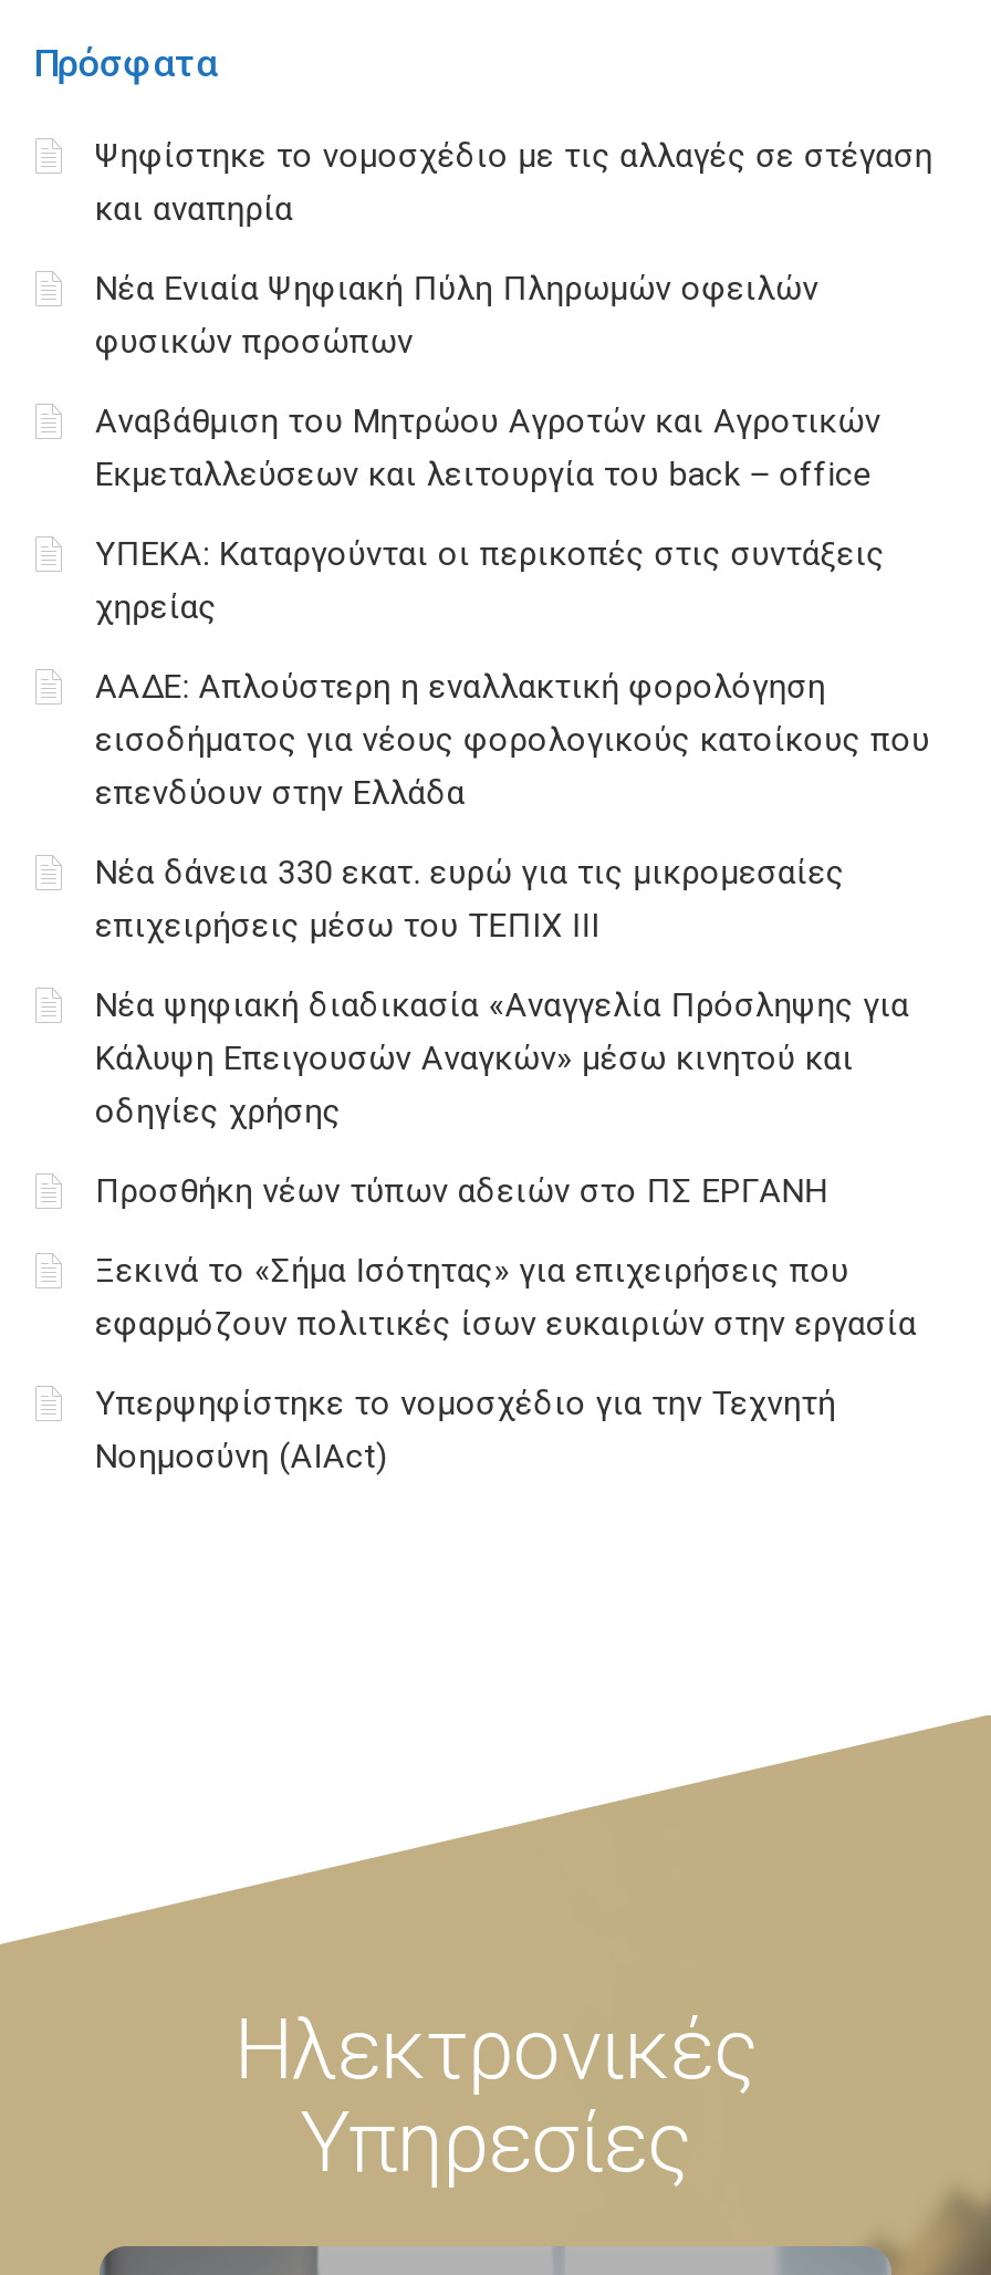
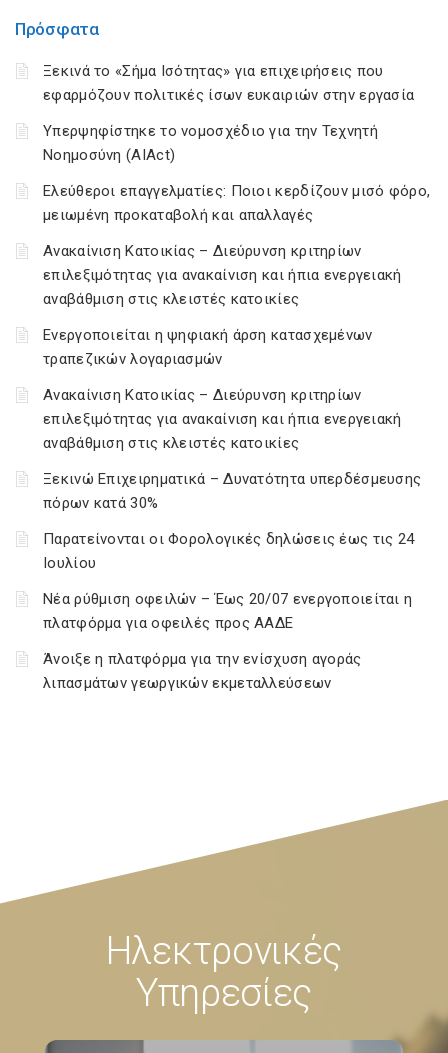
- Ψηφίστηκε το νομοσχέδιο με τις αλλαγές σε στέγαση
- και αναπηρία
- Νέα Ενιαία Ψηφιακή Πύλη Πληρωμών οφειλών
- φυσικών προσώπων
- Αναβάθμιση του Μητρώου Αγροτών και Αγροτικών
- Εκμεταλλεύσεων και λειτουργία του back – office
- ΥΠΕΚΑ: Καταργούνται οι περικοπές στις συντάξεις
- χηρείας
- ΑΑΔΕ: Απλούστερη η εναλλακτική φορολόγηση
- εισοδήματος για νέους φορολογικούς κατοίκους που
- επενδύουν στην Ελλάδα
- Νέα δάνεια 330 εκατ. ευρώ για τις μικρομεσαίες
- επιχειρήσεις μέσω του ΤΕΠΙΧ ΙΙΙ
- Νέα ψηφιακή διαδικασία «Αναγγελία Πρόσληψης για
- Κάλυψη Επειγουσών Αναγκών» μέσω κινητού και
- οδηγίες χρήσης
- Προσθήκη νέων τύπων αδειών στο ΠΣ ΕΡΓΑΝΗ

moved up: Ξεκινά το «Σήμα Ισότητας» για επιχειρήσεις που | εφαρμόζουν πολιτικές ίσων ευκαιριών στην εργασία | Υπερψηφίστηκε το νομοσχέδιο για την Τεχνητή | Νοημοσύνη (AIAct)

+ Ελεύθεροι επαγγελματίες: Ποιοι κερδίζουν μισό φόρο,
+ μειωμένη προκαταβολή και απαλλαγές
+ Ανακαίνιση Κατοικίας – Διεύρυνση κριτηρίων
+ επιλεξιμότητας για ανακαίνιση και ήπια ενεργειακή
+ αναβάθμιση στις κλειστές κατοικίες
+ Ενεργοποιείται η ψηφιακή άρση κατασχεμένων
+ τραπεζικών λογαριασμών
+ Ανακαίνιση Κατοικίας – Διεύρυνση κριτηρίων
+ επιλεξιμότητας για ανακαίνιση και ήπια ενεργειακή
+ αναβάθμιση στις κλειστές κατοικίες
+ Ξεκινώ Επιχειρηματικά – Δυνατότητα υπερδέσμευσης
+ πόρων κατά 30%
+ Παρατείνονται οι Φορολογικές δηλώσεις έως τις 24
+ Ιουλίου
+ Νέα ρύθμιση οφειλών – Έως 20/07 ενεργοποιείται η
+ πλατφόρμα για οφειλές προς ΑΑΔΕ
+ Άνοιξε η πλατφόρμα για την ενίσχυση αγοράς
+ λιπασμάτων γεωργικών εκμεταλλεύσεων
